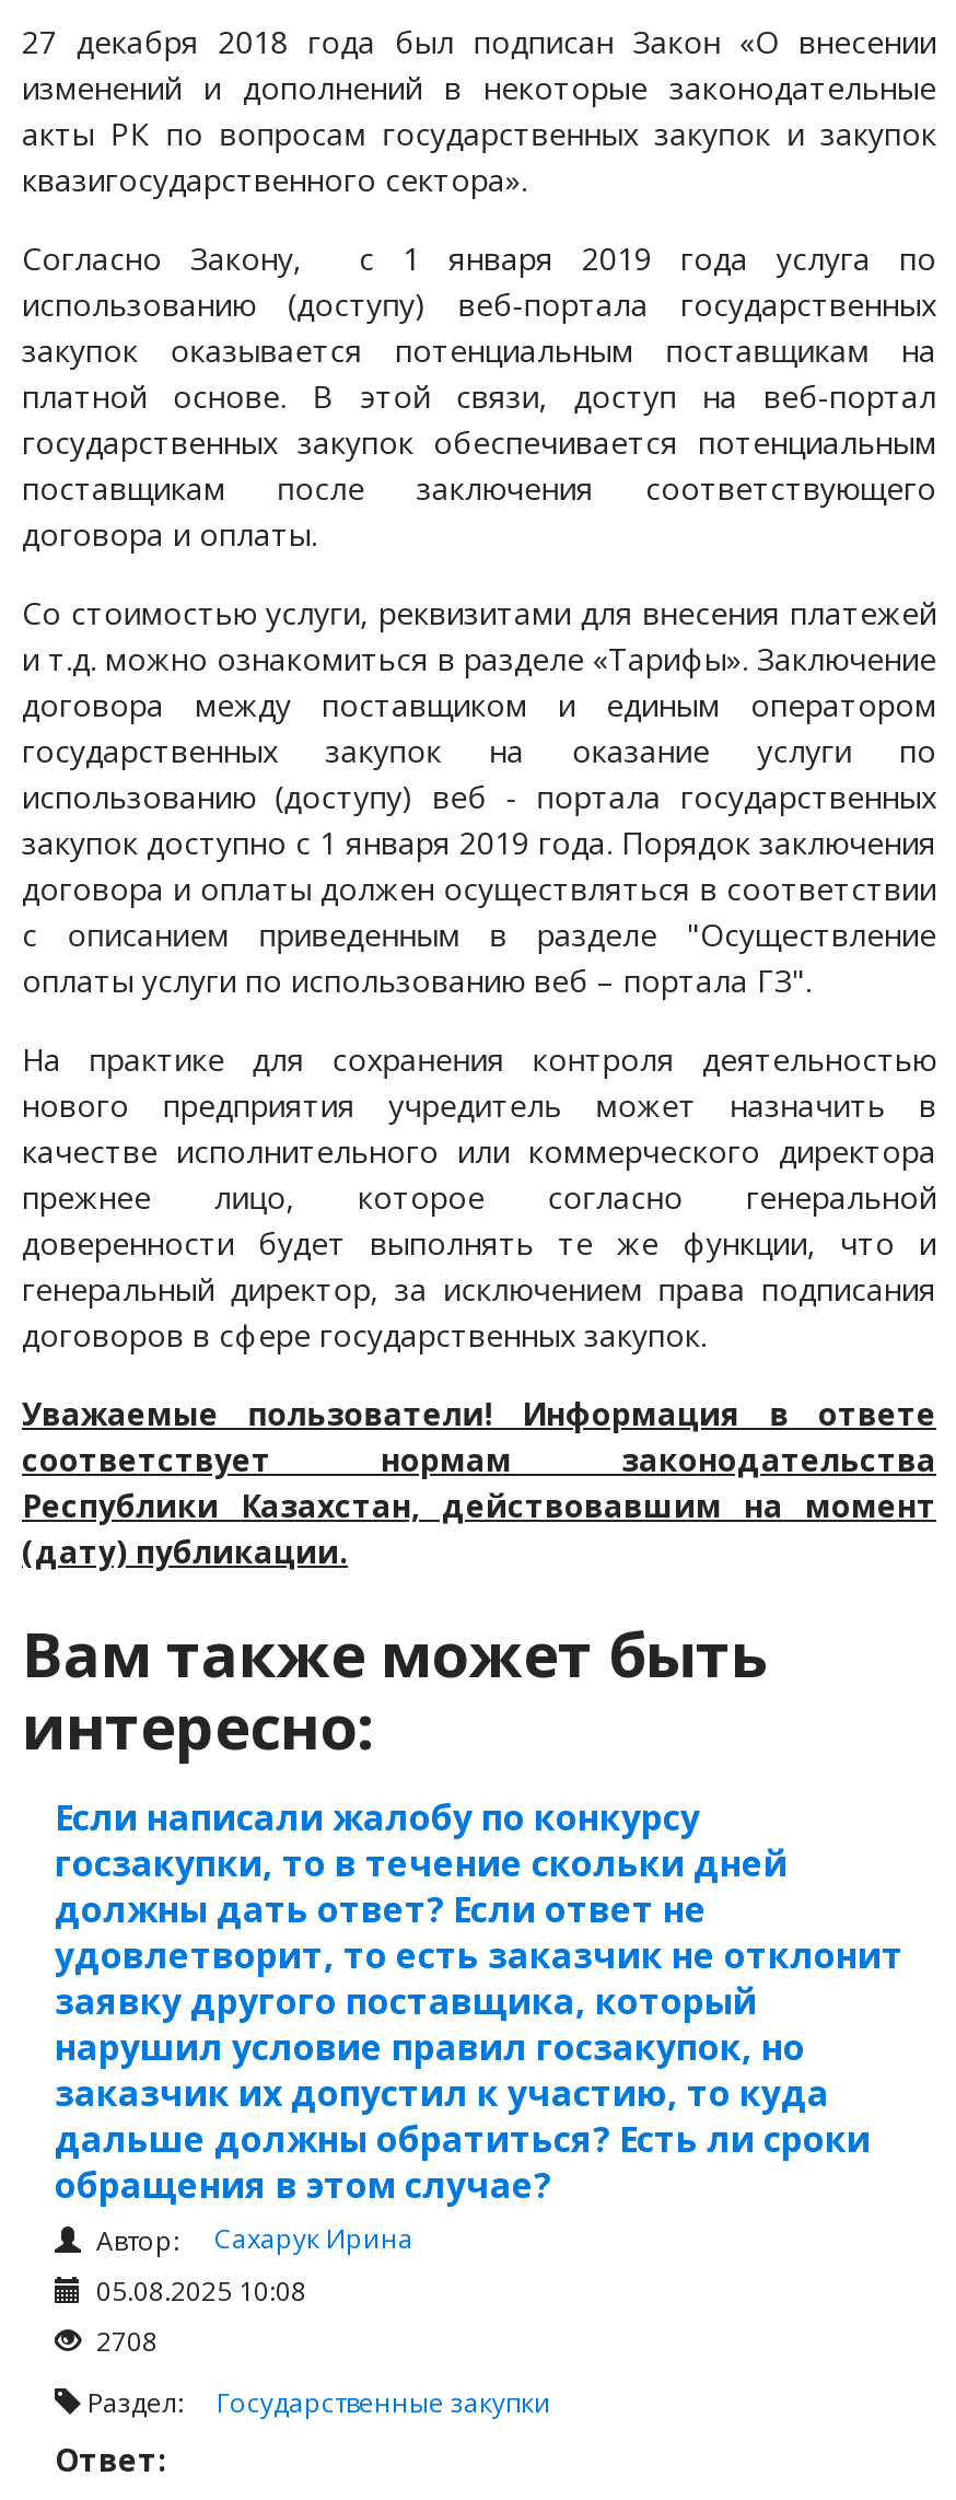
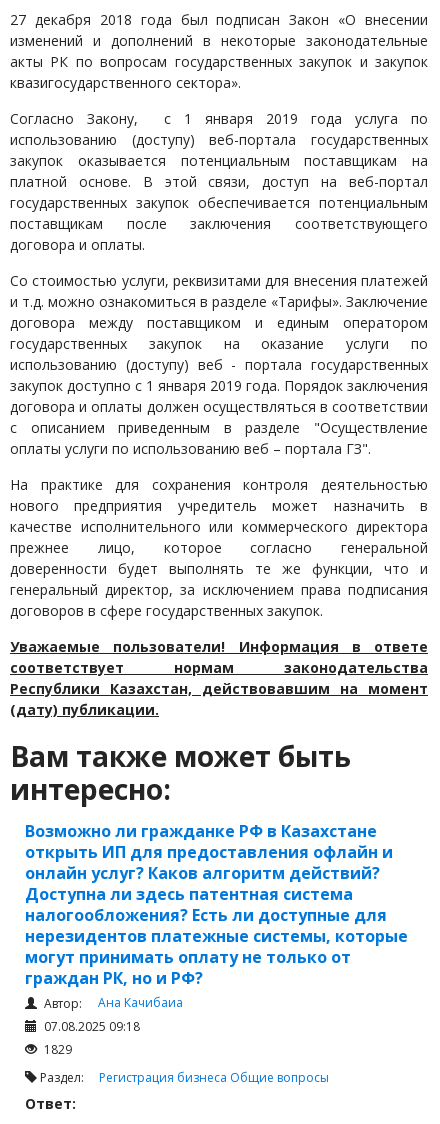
- Если написали жалобу по конкурсу
- госзакупки, то в течение скольки дней
- должны дать ответ? Если ответ не
- удовлетворит, то есть заказчик не отклонит
- заявку другого поставщика, который
- нарушил условие правил госзакупок, но
- заказчик их допустил к участию, то куда
- дальше должны обратиться? Есть ли сроки
- обращения в этом случае?
+ Возможно ли гражданке РФ в Казахстане
+ открыть ИП для предоставления офлайн и
+ онлайн услуг? Каков алгоритм действий?
+ Доступна ли здесь патентная система
+ налогообложения? Есть ли доступные для
+ нерезидентов платежные системы, которые
+ могут принимать оплату не только от
+ граждан РК, но и РФ?

- Сахарук Ирина
- 05.08.2025 10:08
- 2708
+ Ана Качибаиа
+ 07.08.2025 09:18
+ 1829

- Раздел: Государственные закупки
+ Раздел: Регистрация бизнеса Общие вопросы
